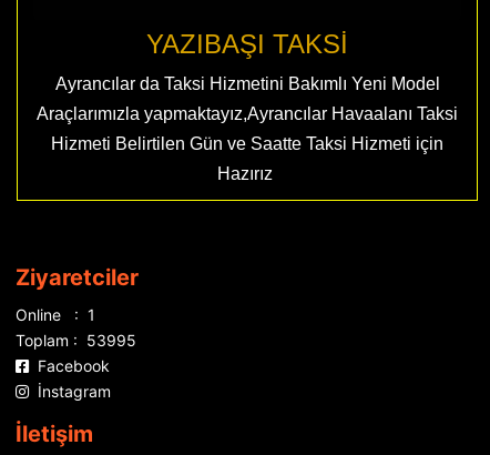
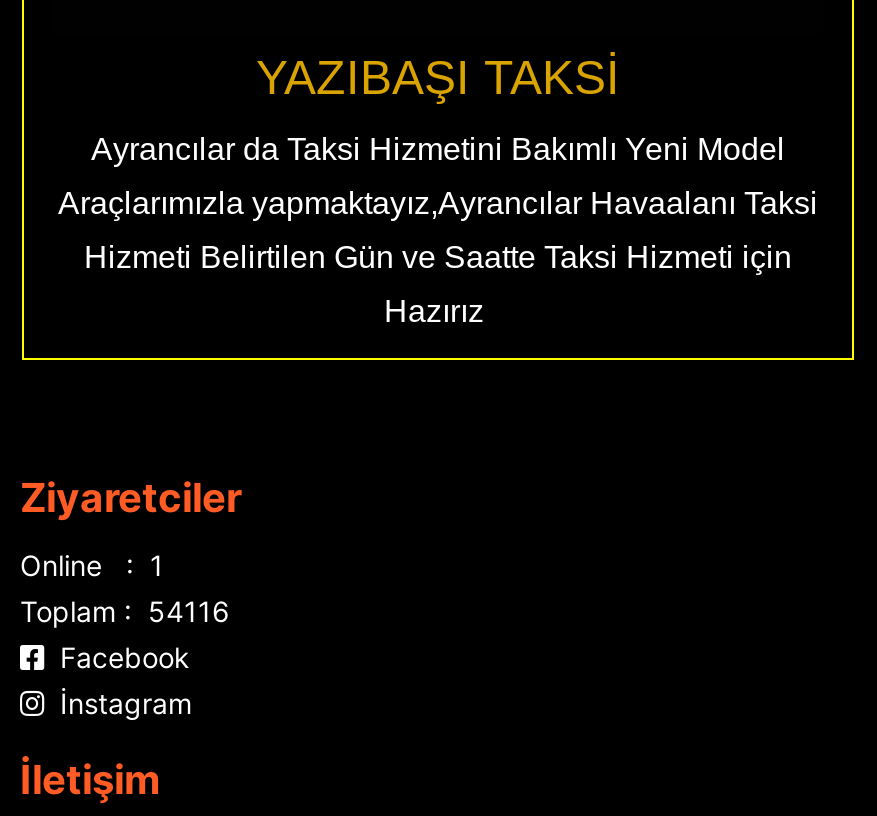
- Toplam : 53995
+ Toplam : 54116
